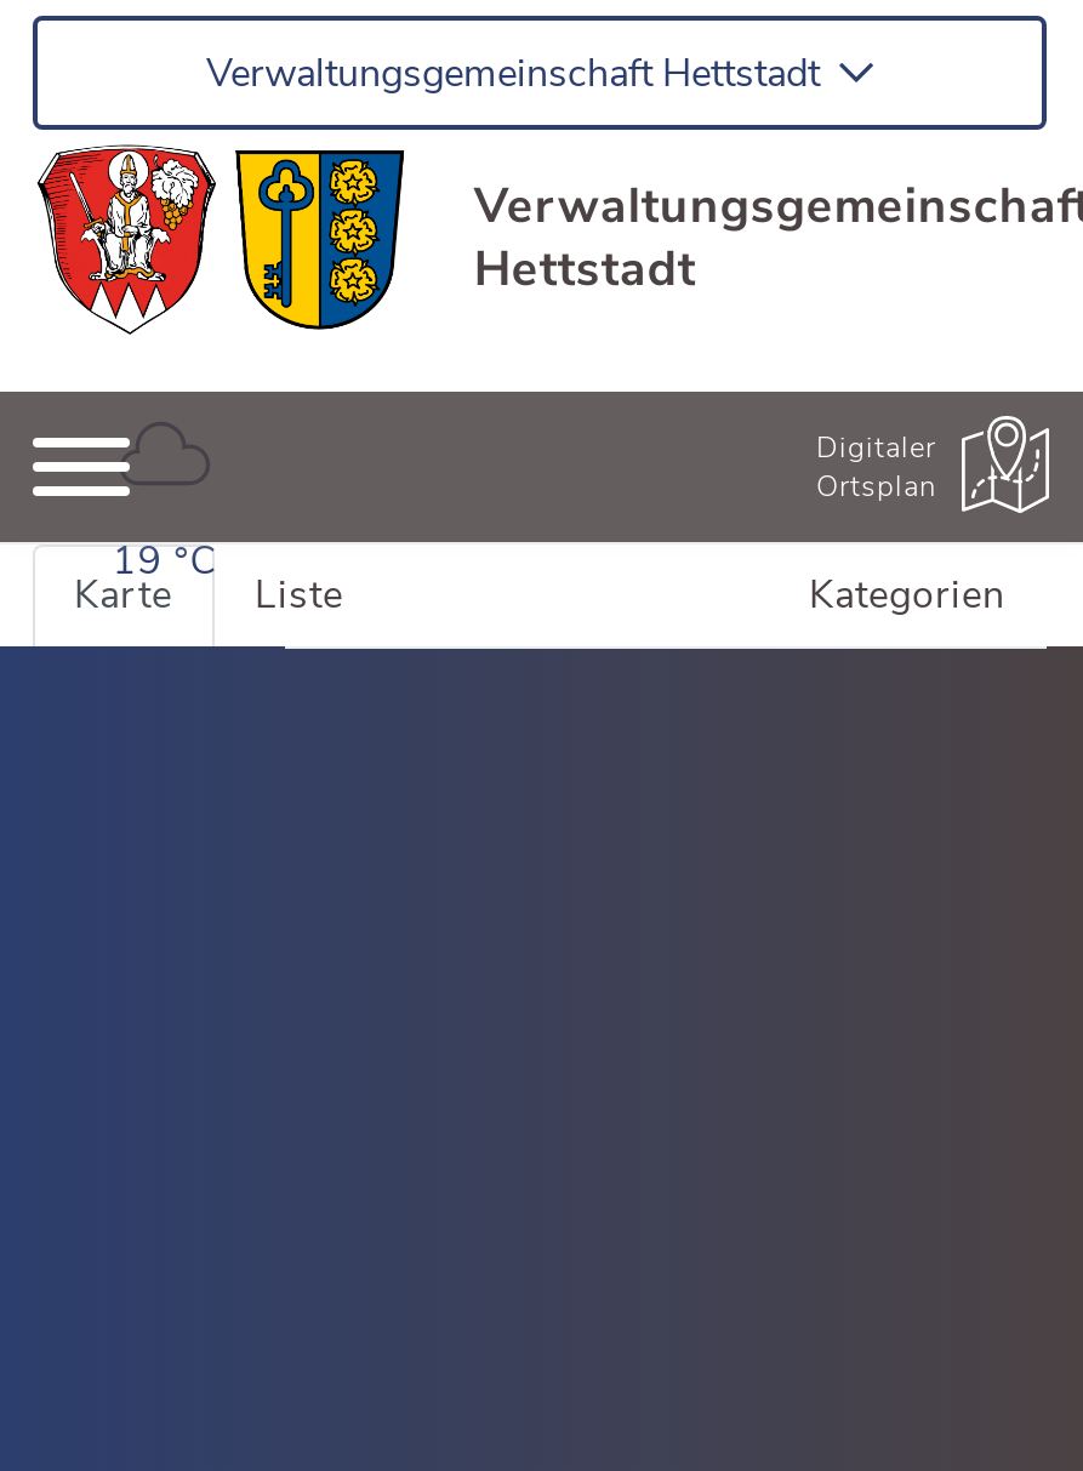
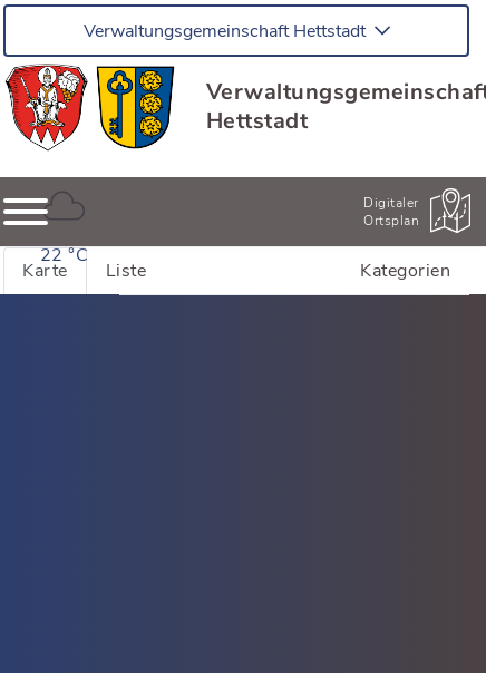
- 19 °C
+ 22 °C
